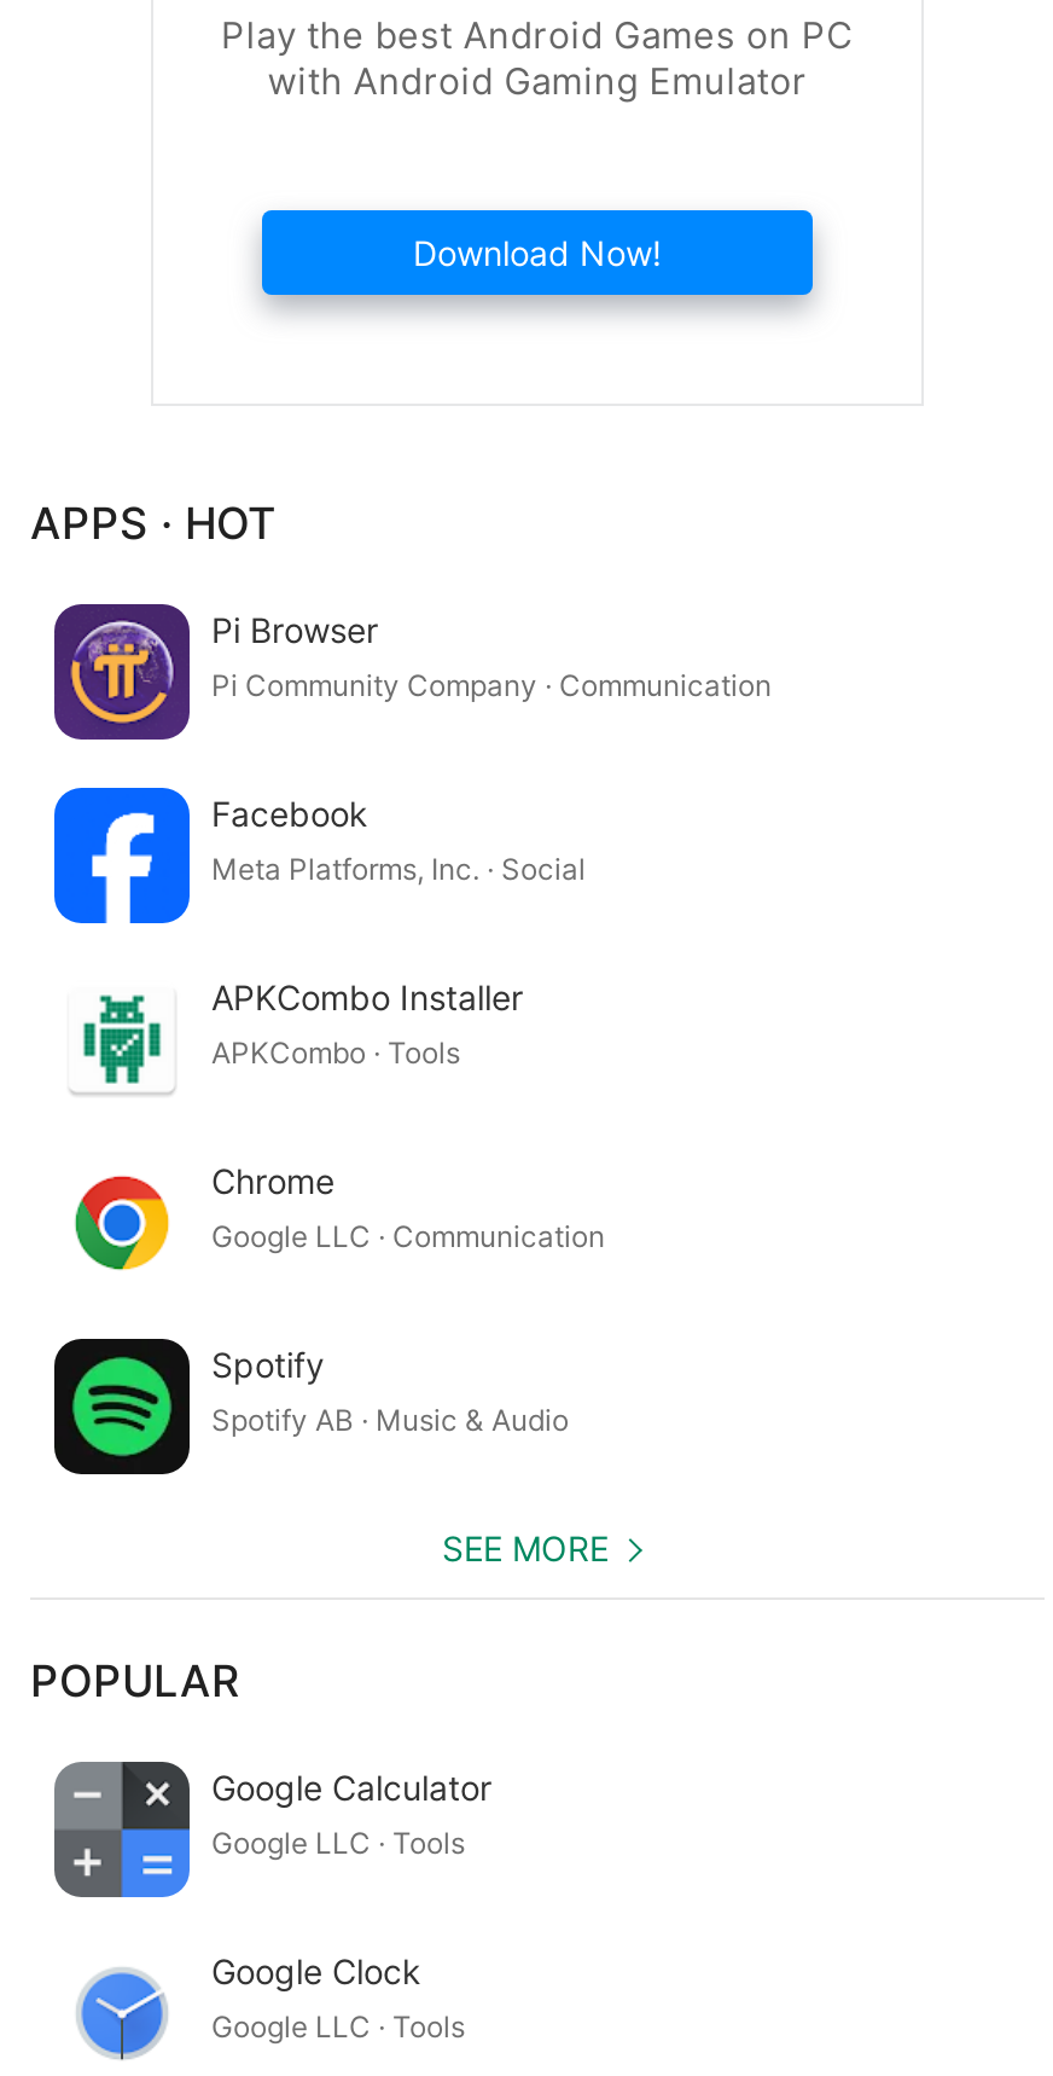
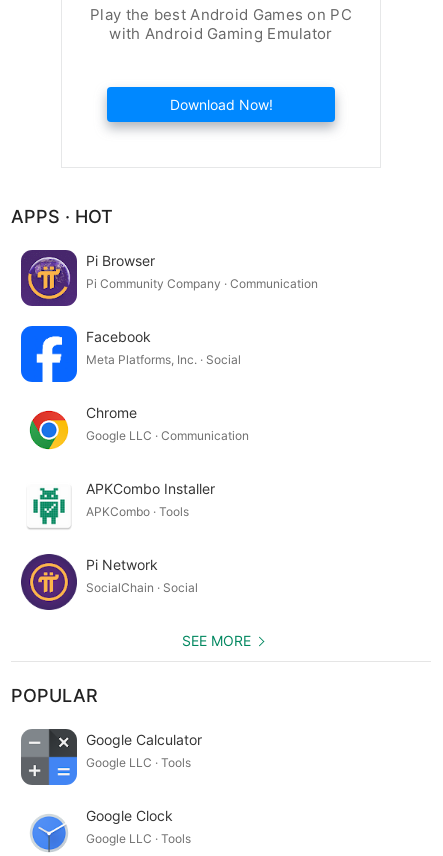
moved down: [image] | APKCombo Installer | APKCombo · Tools

moved up: [image] | Chrome | Google LLC · Communication

- [image]
- Spotify
- Spotify AB · Music & Audio
+ [image]
+ Pi Network
+ SocialChain · Social
